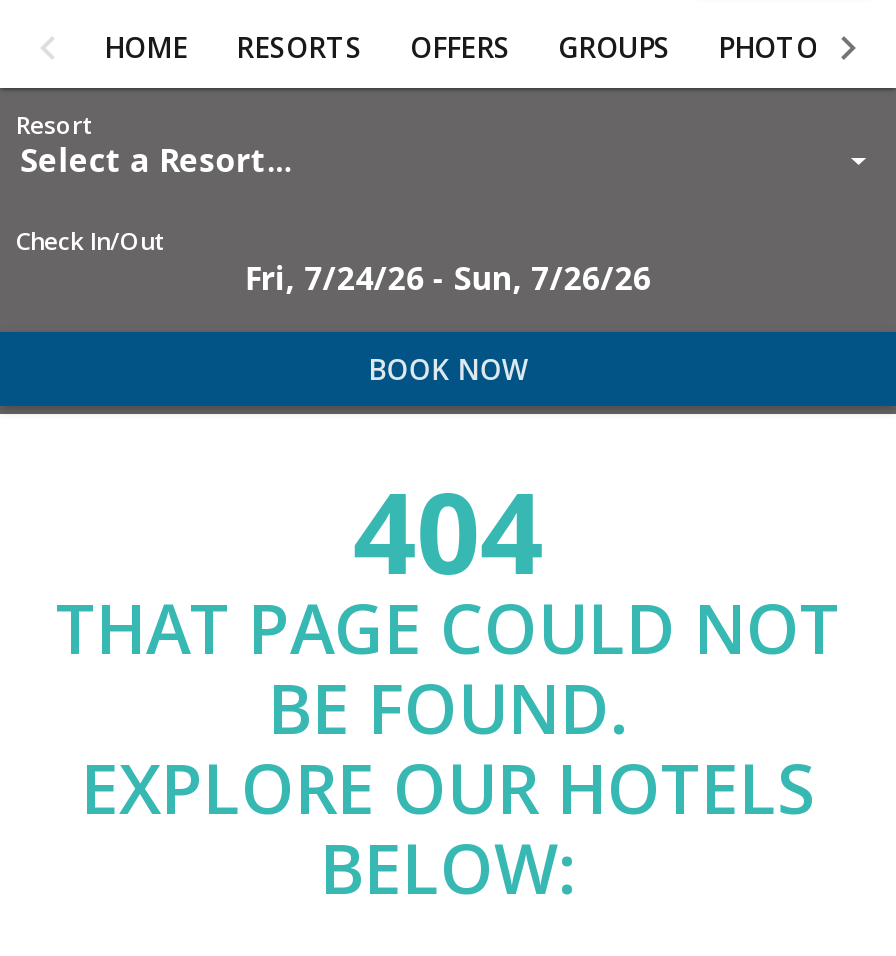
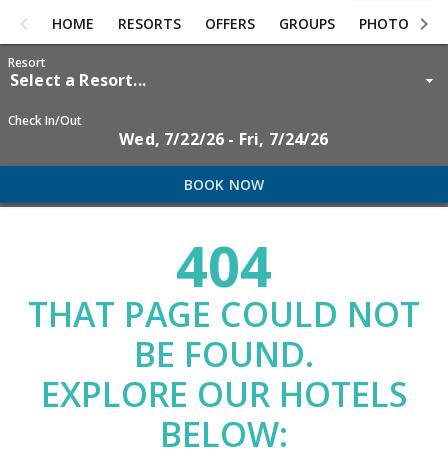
- Fri, 7/24/26 - Sun, 7/26/26
+ Wed, 7/22/26 - Fri, 7/24/26
